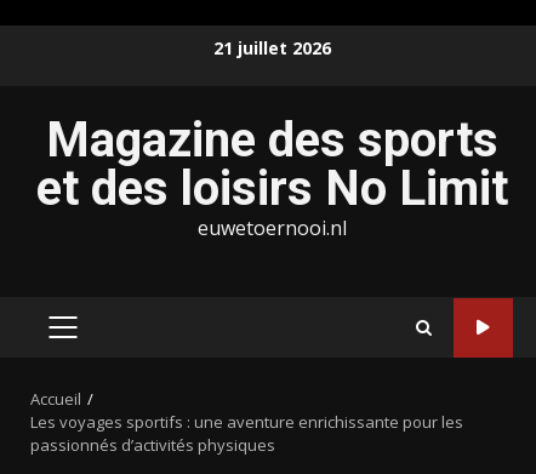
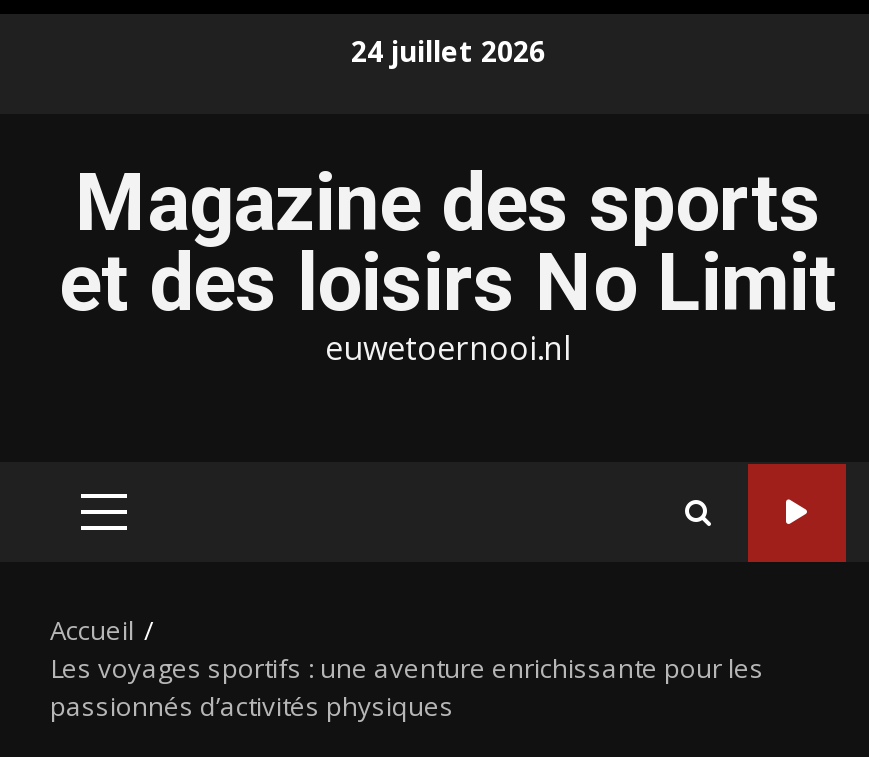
- 21 juillet 2026
+ 24 juillet 2026
